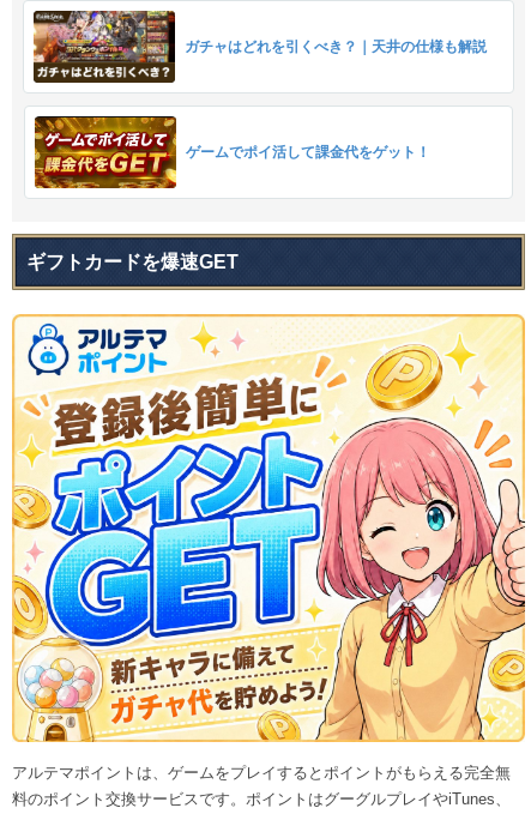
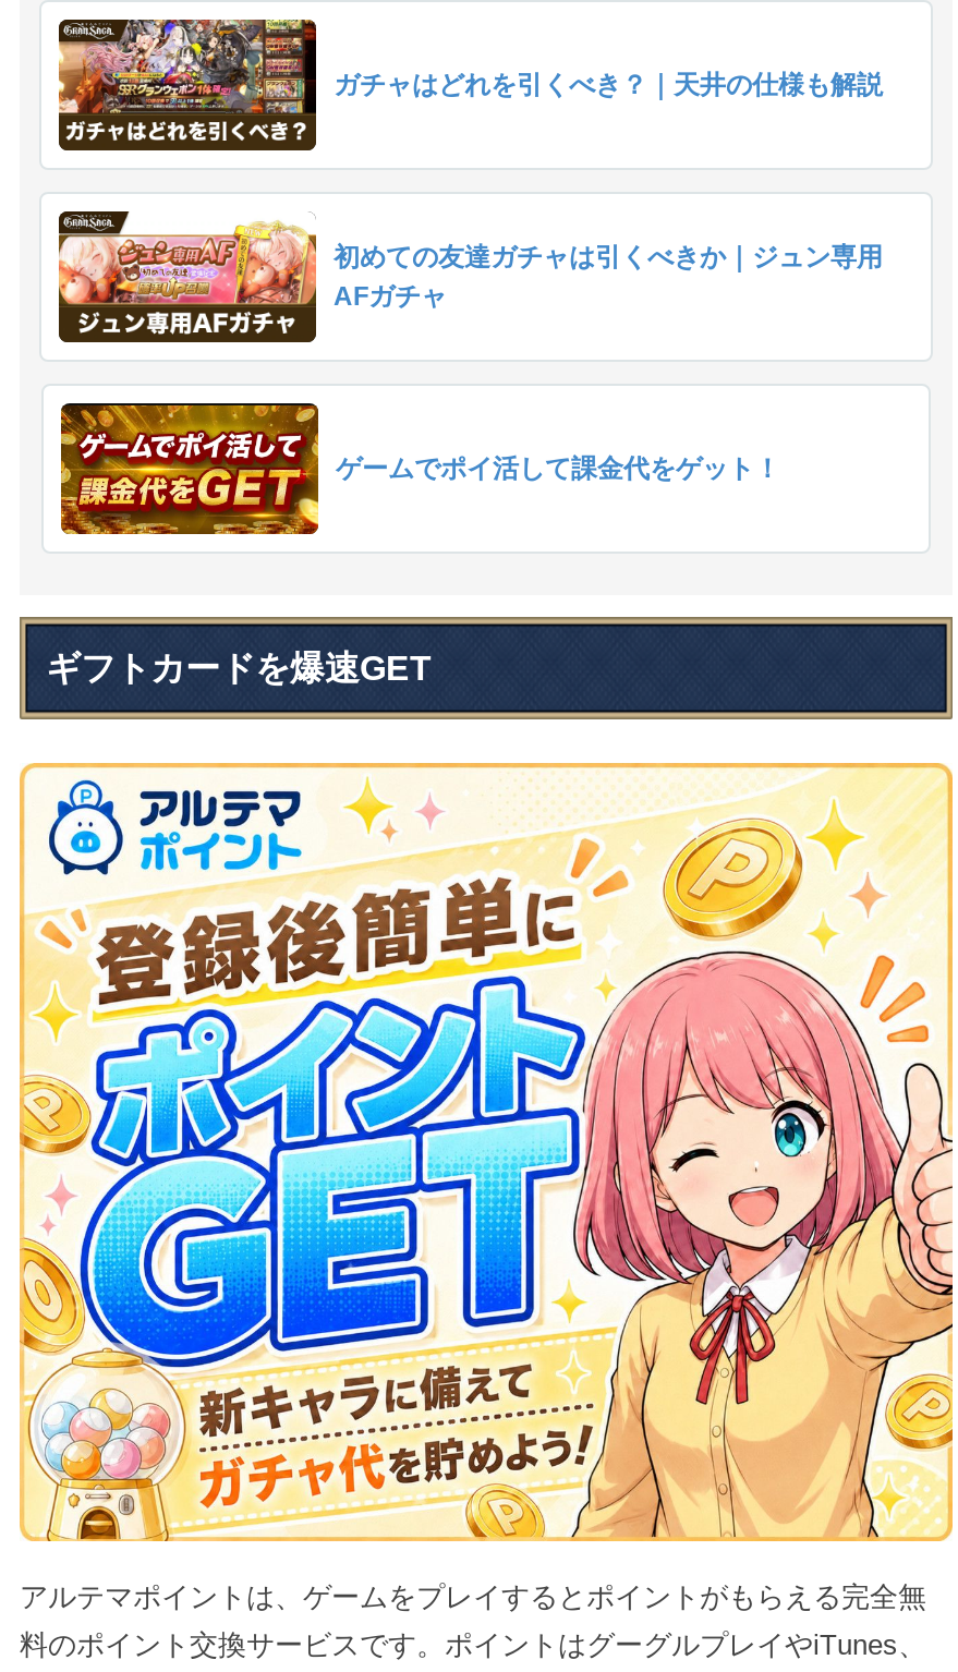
+ [image]
+ 初めての友達ガチャは引くべきか｜ジュン専用
+ AFガチャ
